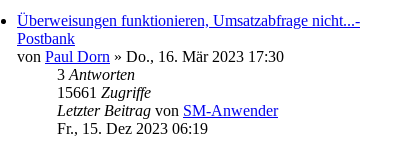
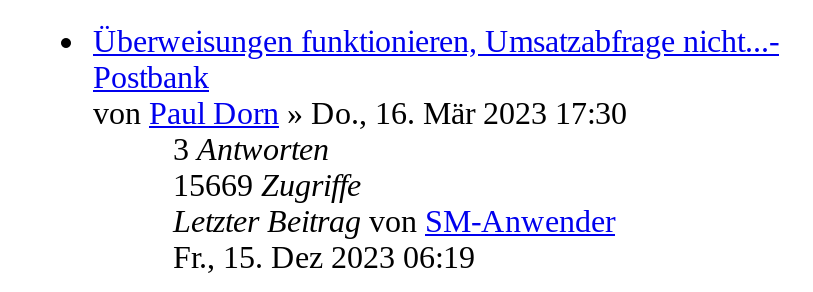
- 15661 Zugriffe
+ 15669 Zugriffe
